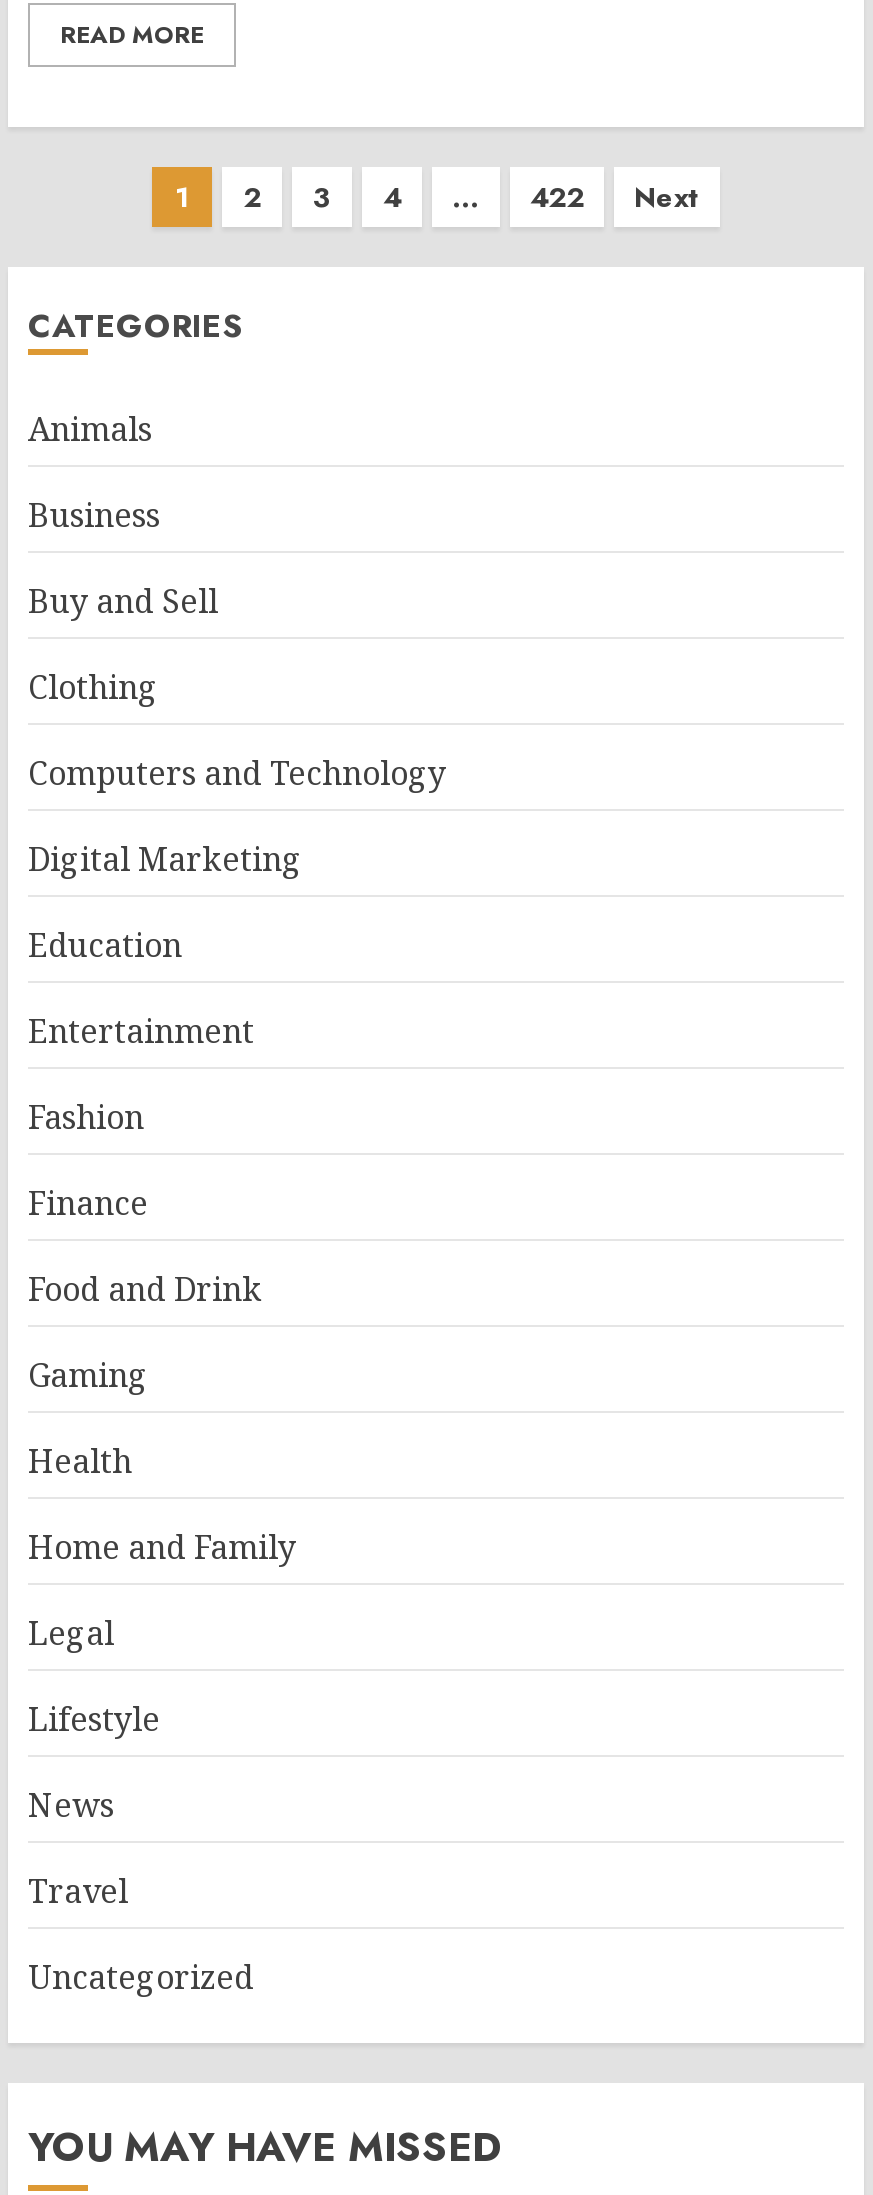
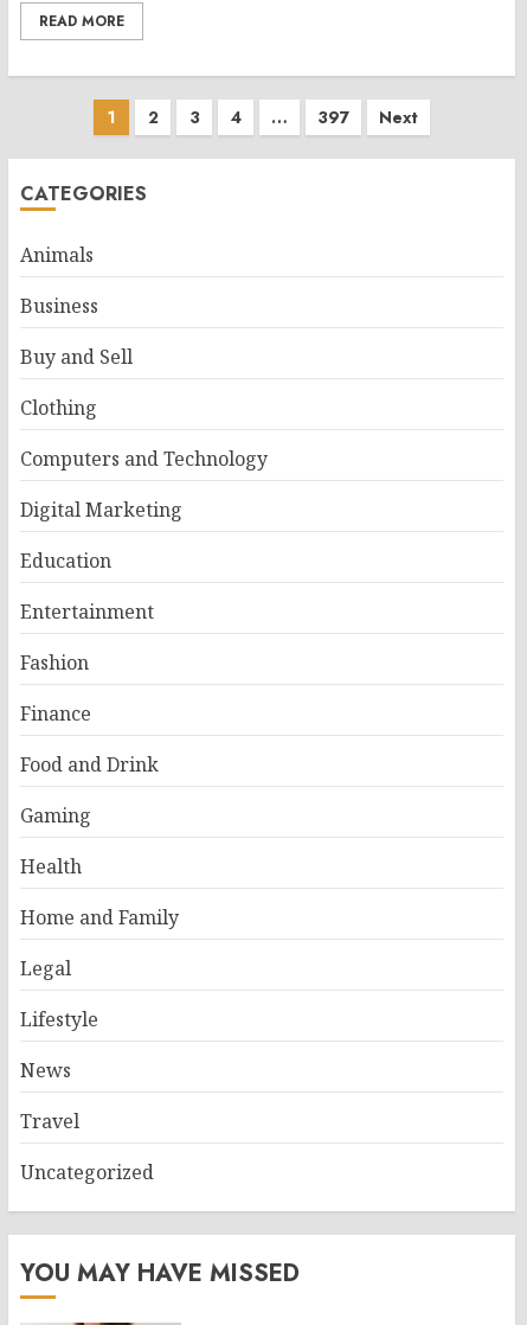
- 422
+ 397
